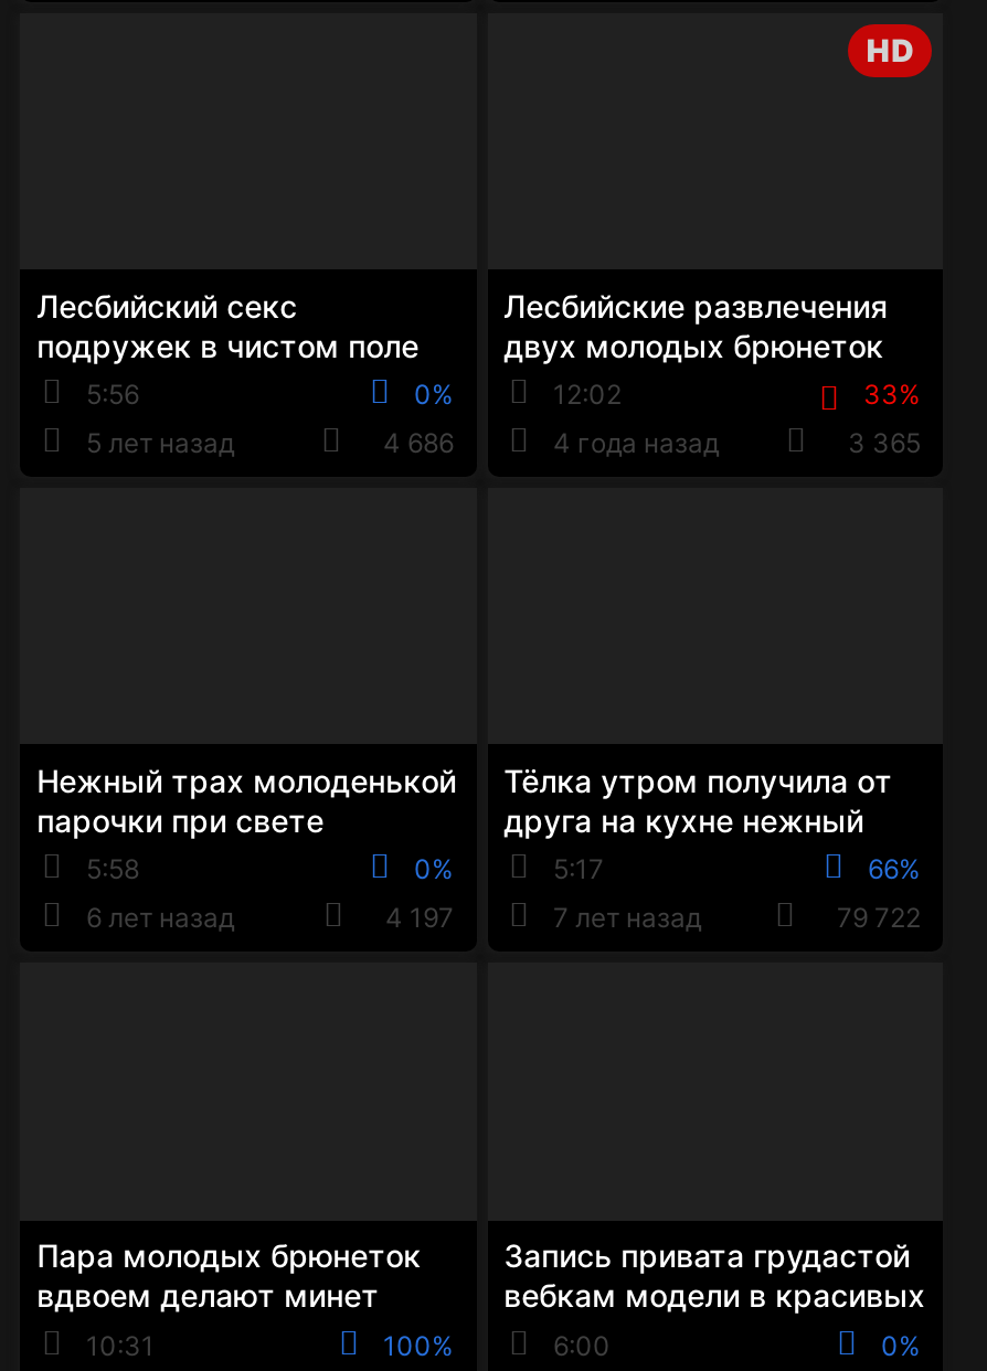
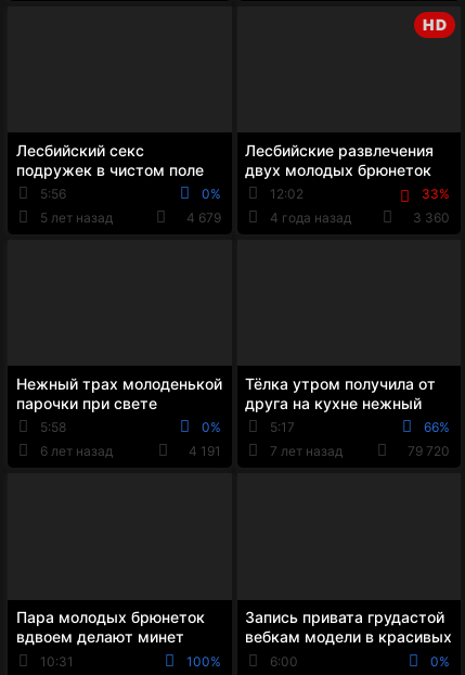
- 4 686
+ 4 679

- 3 365
+ 3 360

- 4 197
+ 4 191

- 79 722
+ 79 720
